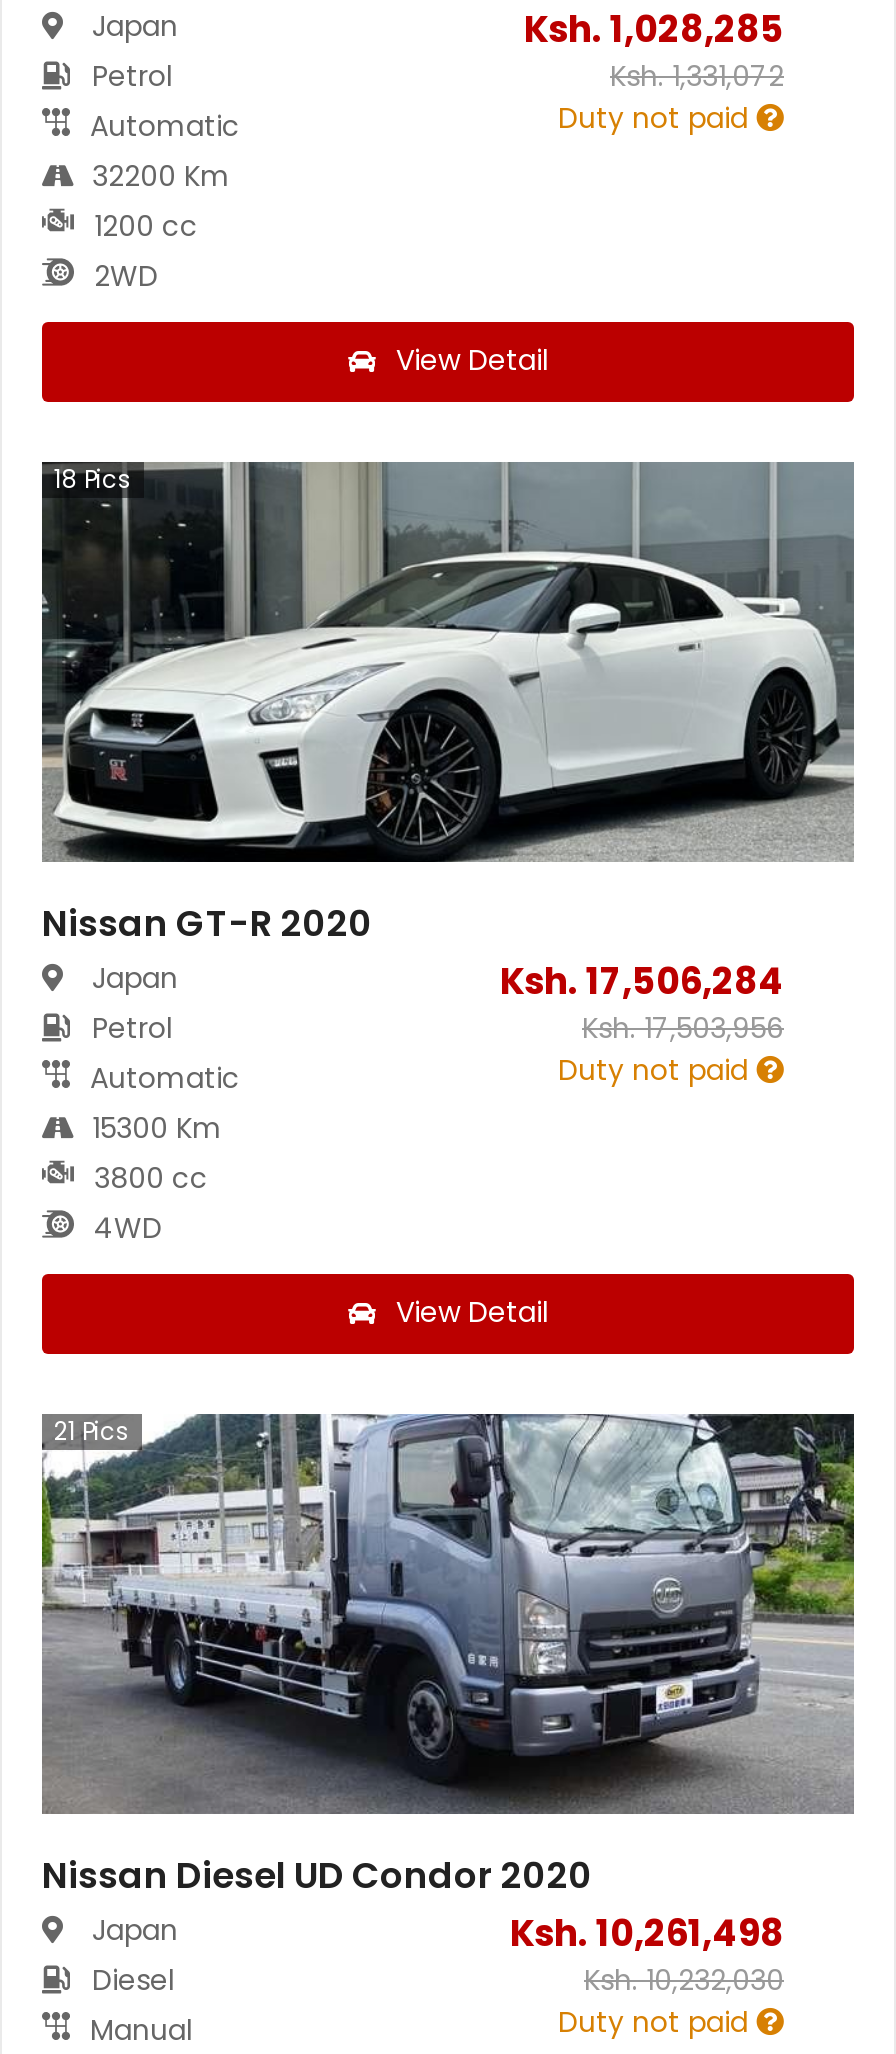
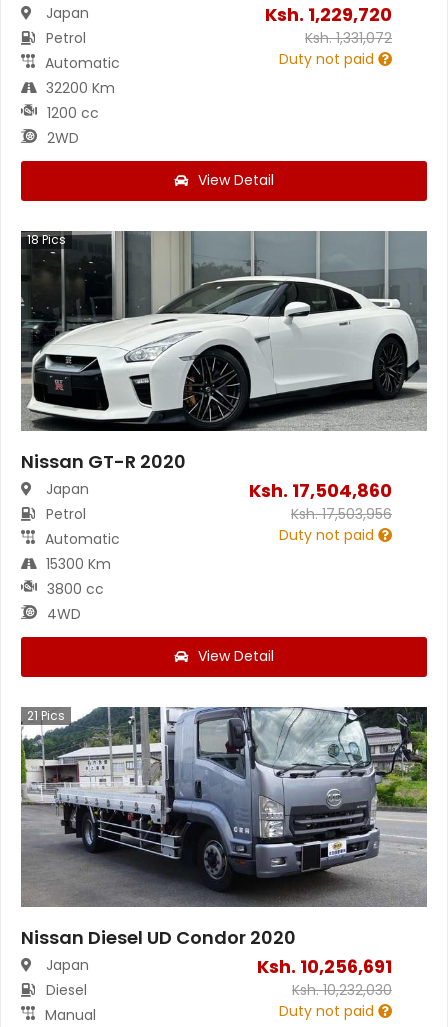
- Ksh. 1,028,285
+ Ksh. 1,229,720

- Ksh. 17,506,284
+ Ksh. 17,504,860

- Ksh. 10,261,498
+ Ksh. 10,256,691
